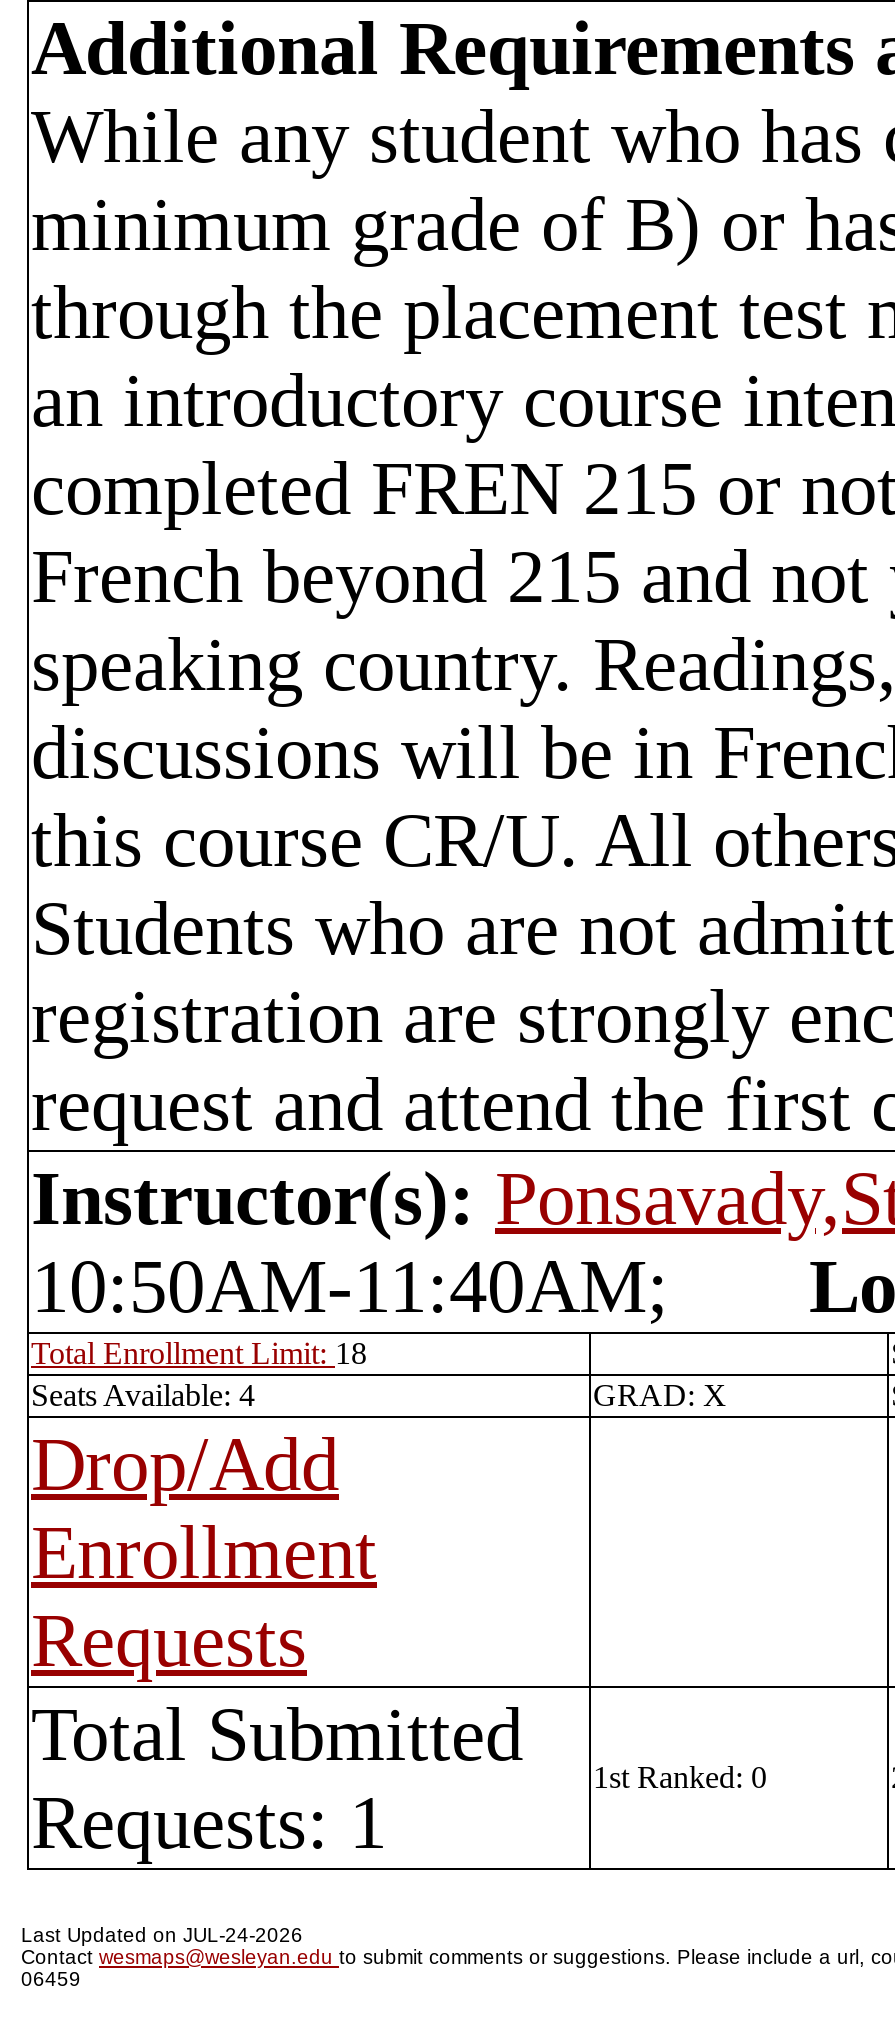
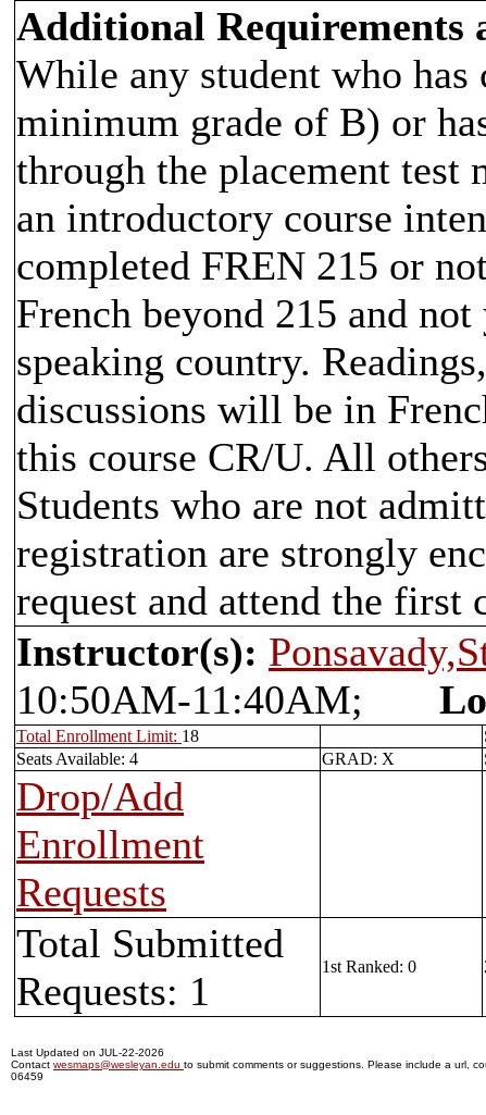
- Last Updated on JUL-24-2026
+ Last Updated on JUL-22-2026
